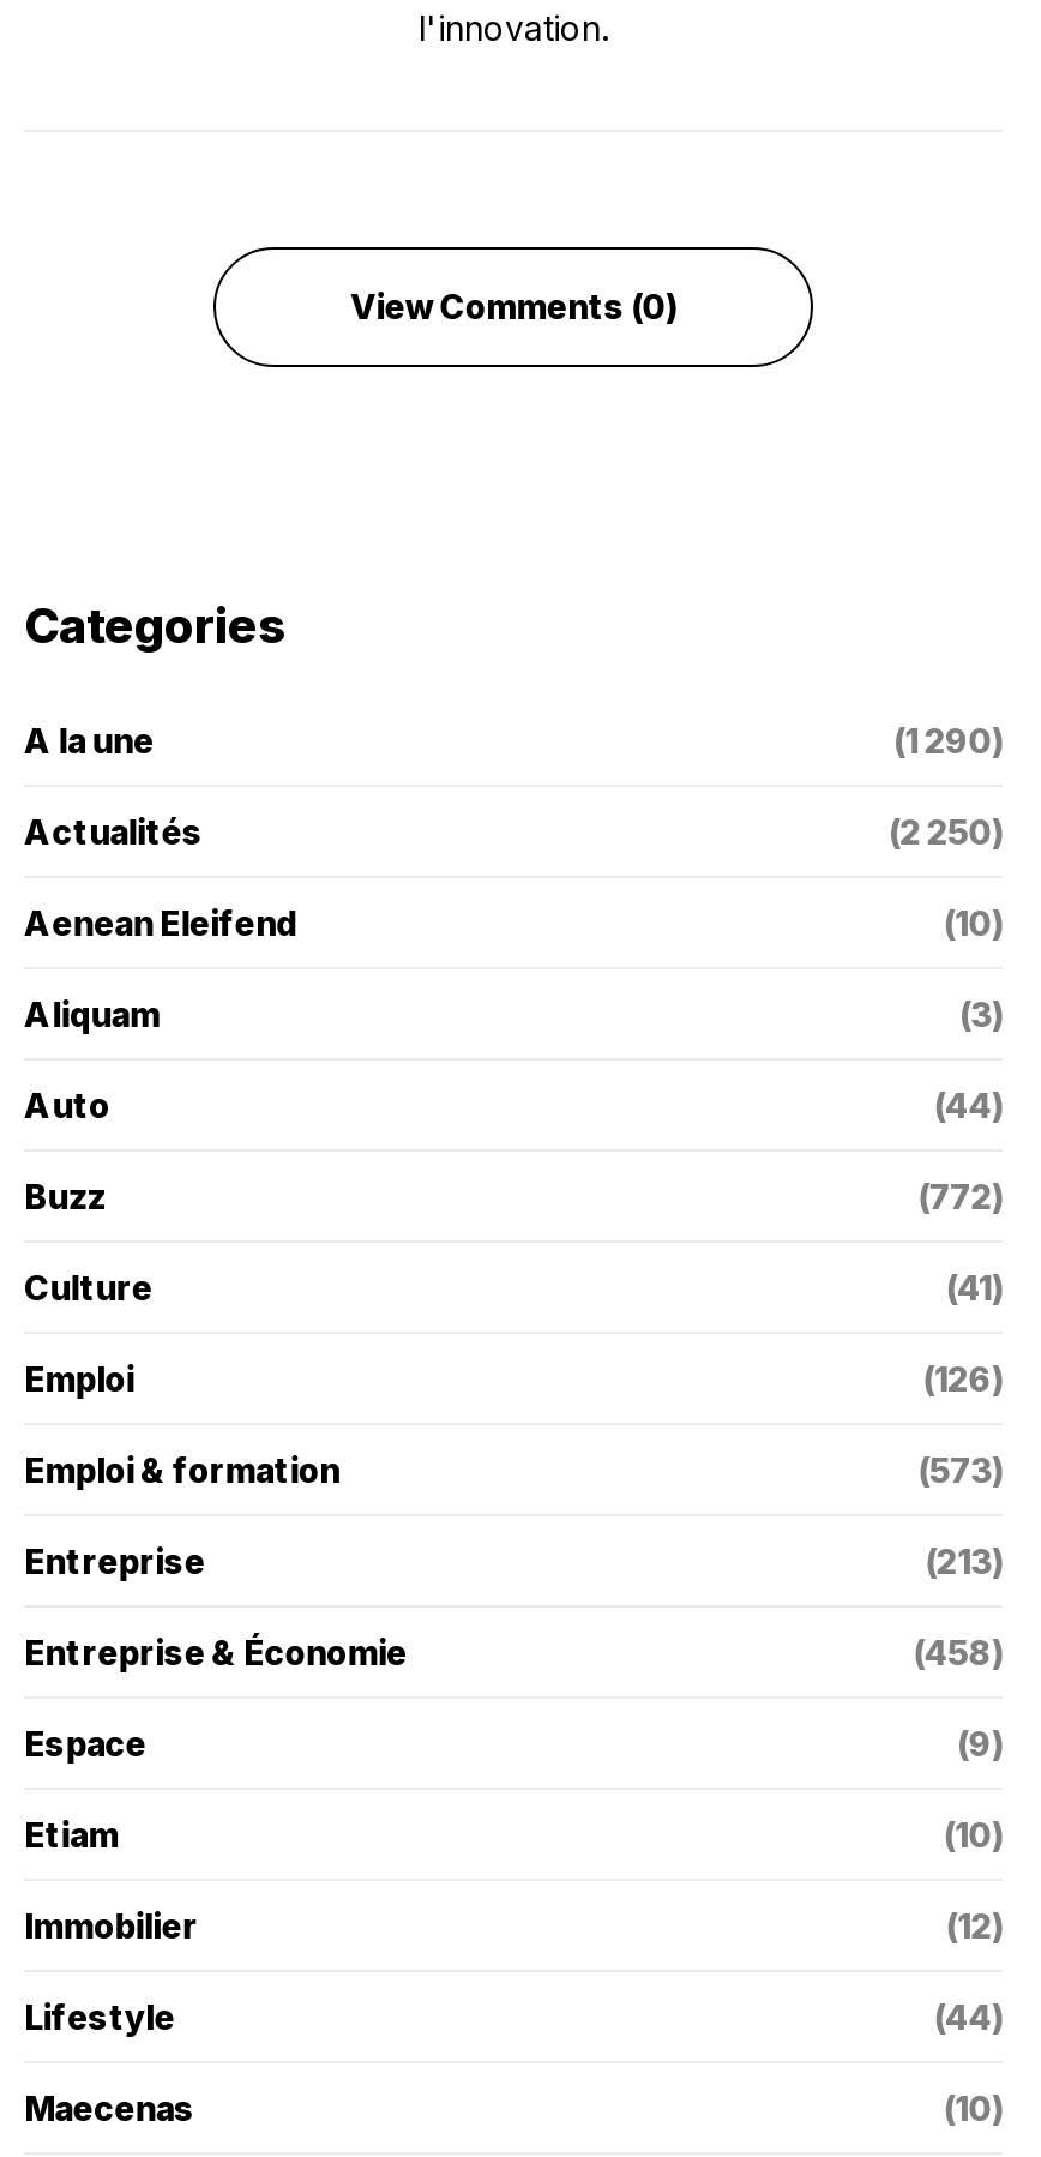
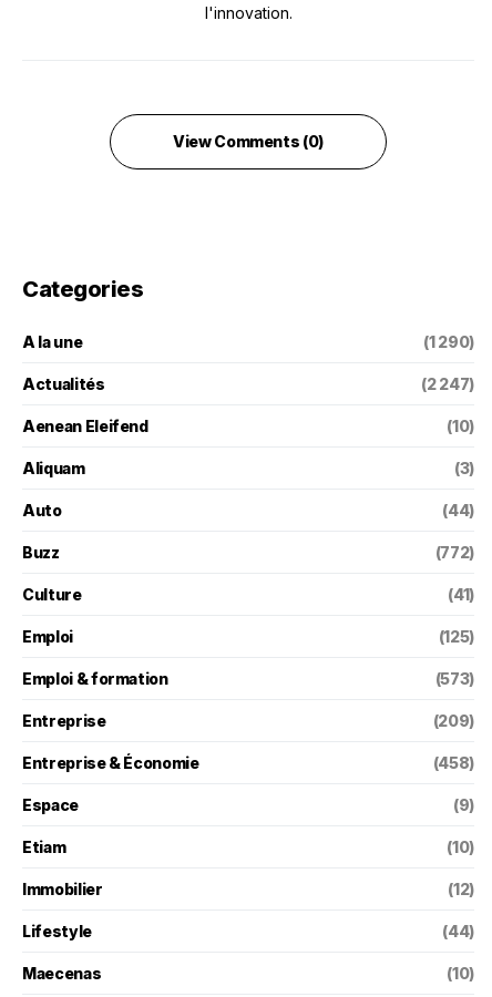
- (2 250)
+ (2 247)

- (126)
+ (125)

- (213)
+ (209)
